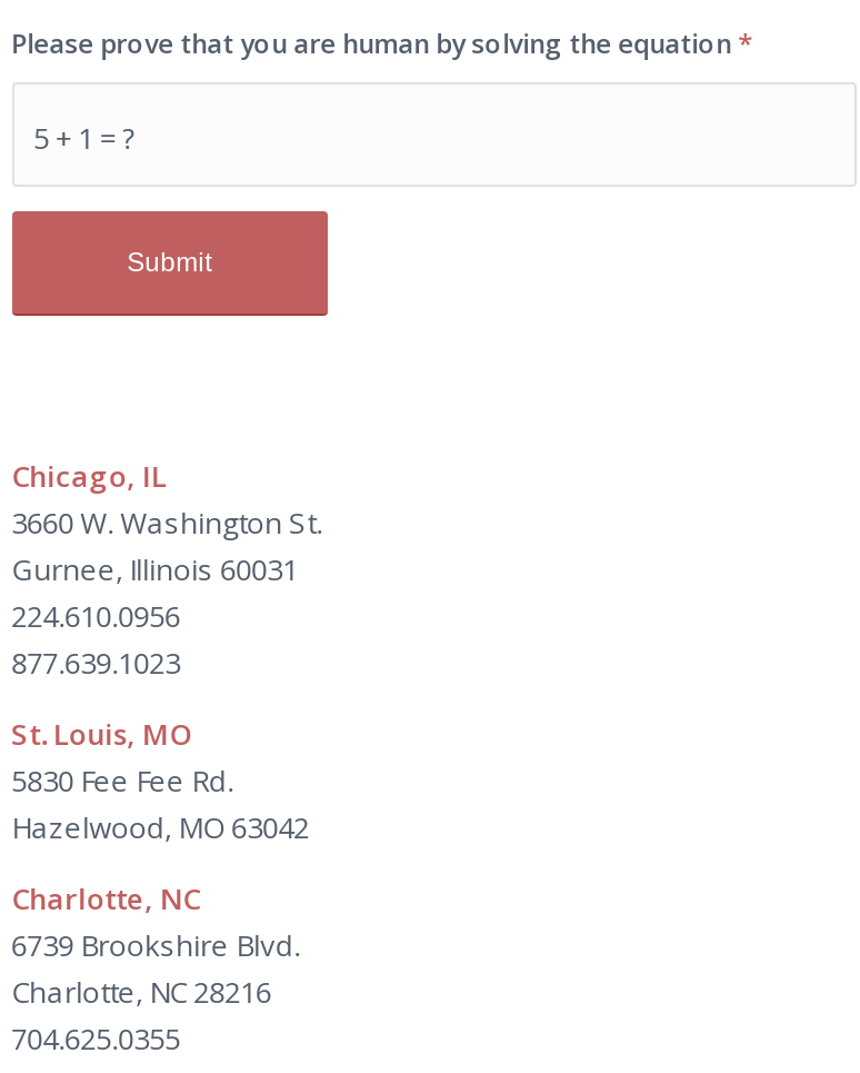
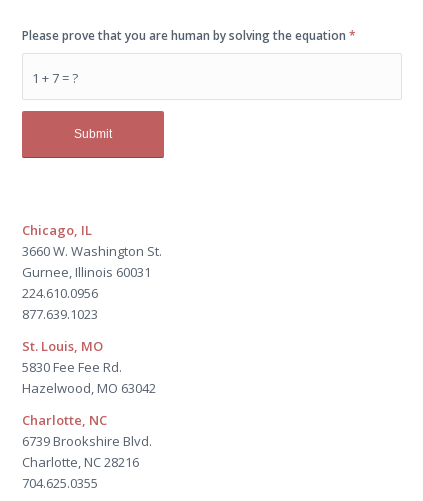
- 5 + 1 = ?
+ 1 + 7 = ?
